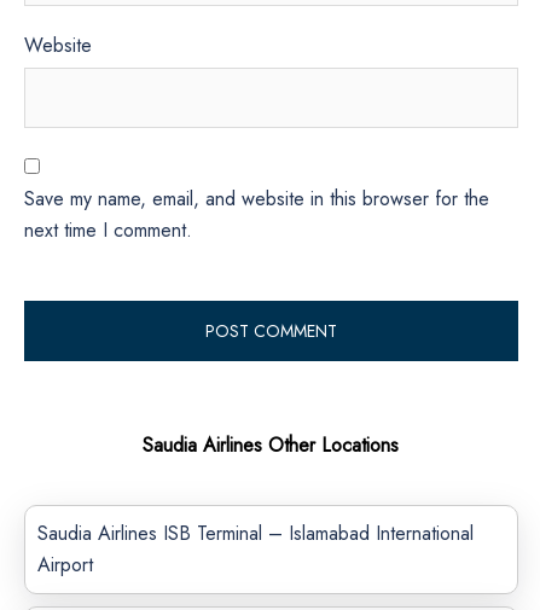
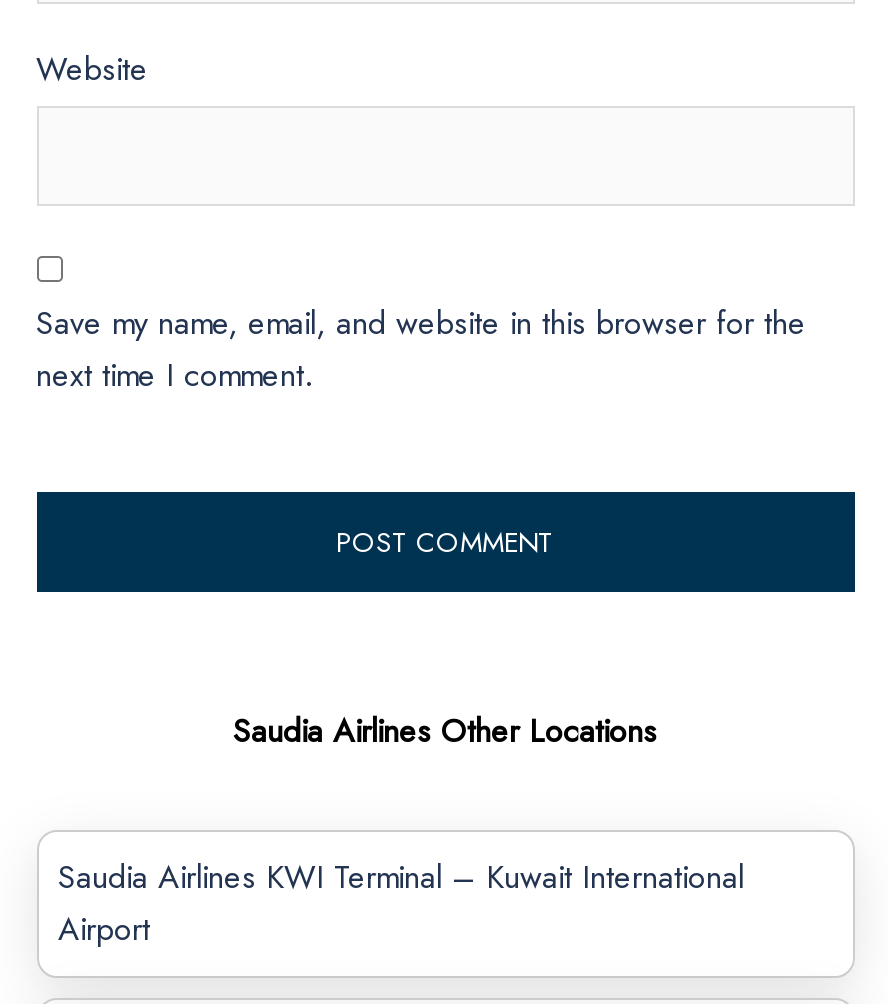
- Saudia Airlines ISB Terminal – Islamabad International
+ Saudia Airlines KWI Terminal – Kuwait International
